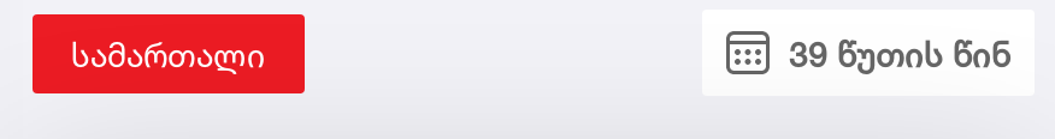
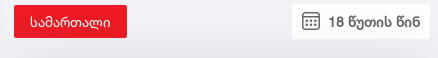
- 39 წუთის წინ
+ 18 წუთის წინ
